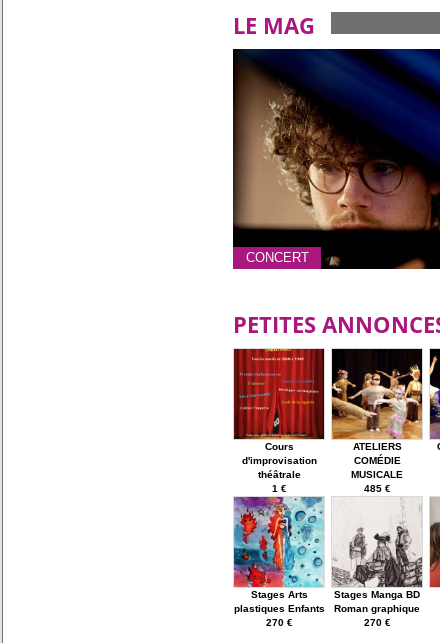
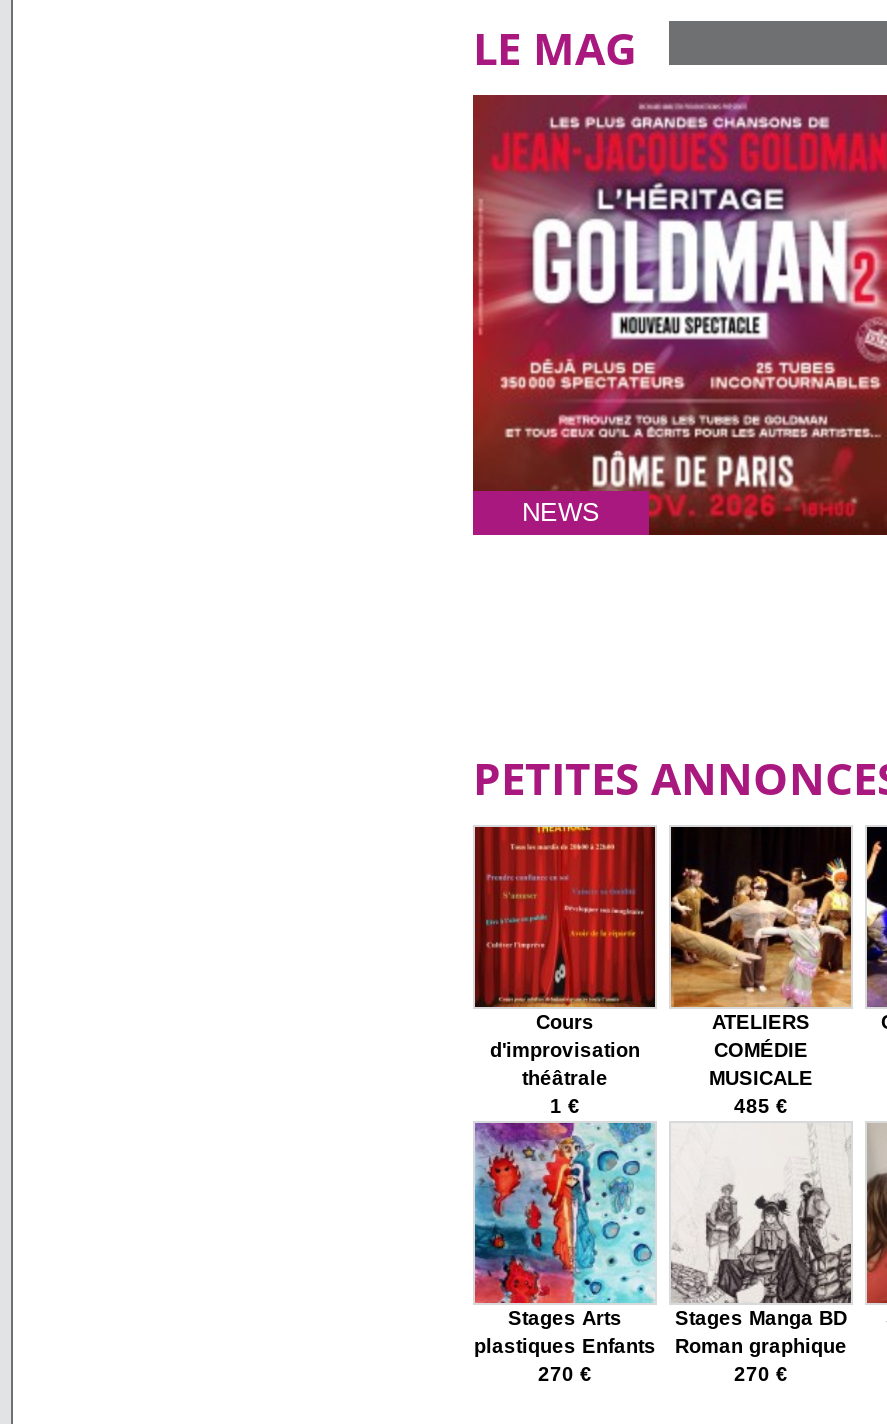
- [image]
- CONCERT
+ [image]
+ NEWS
